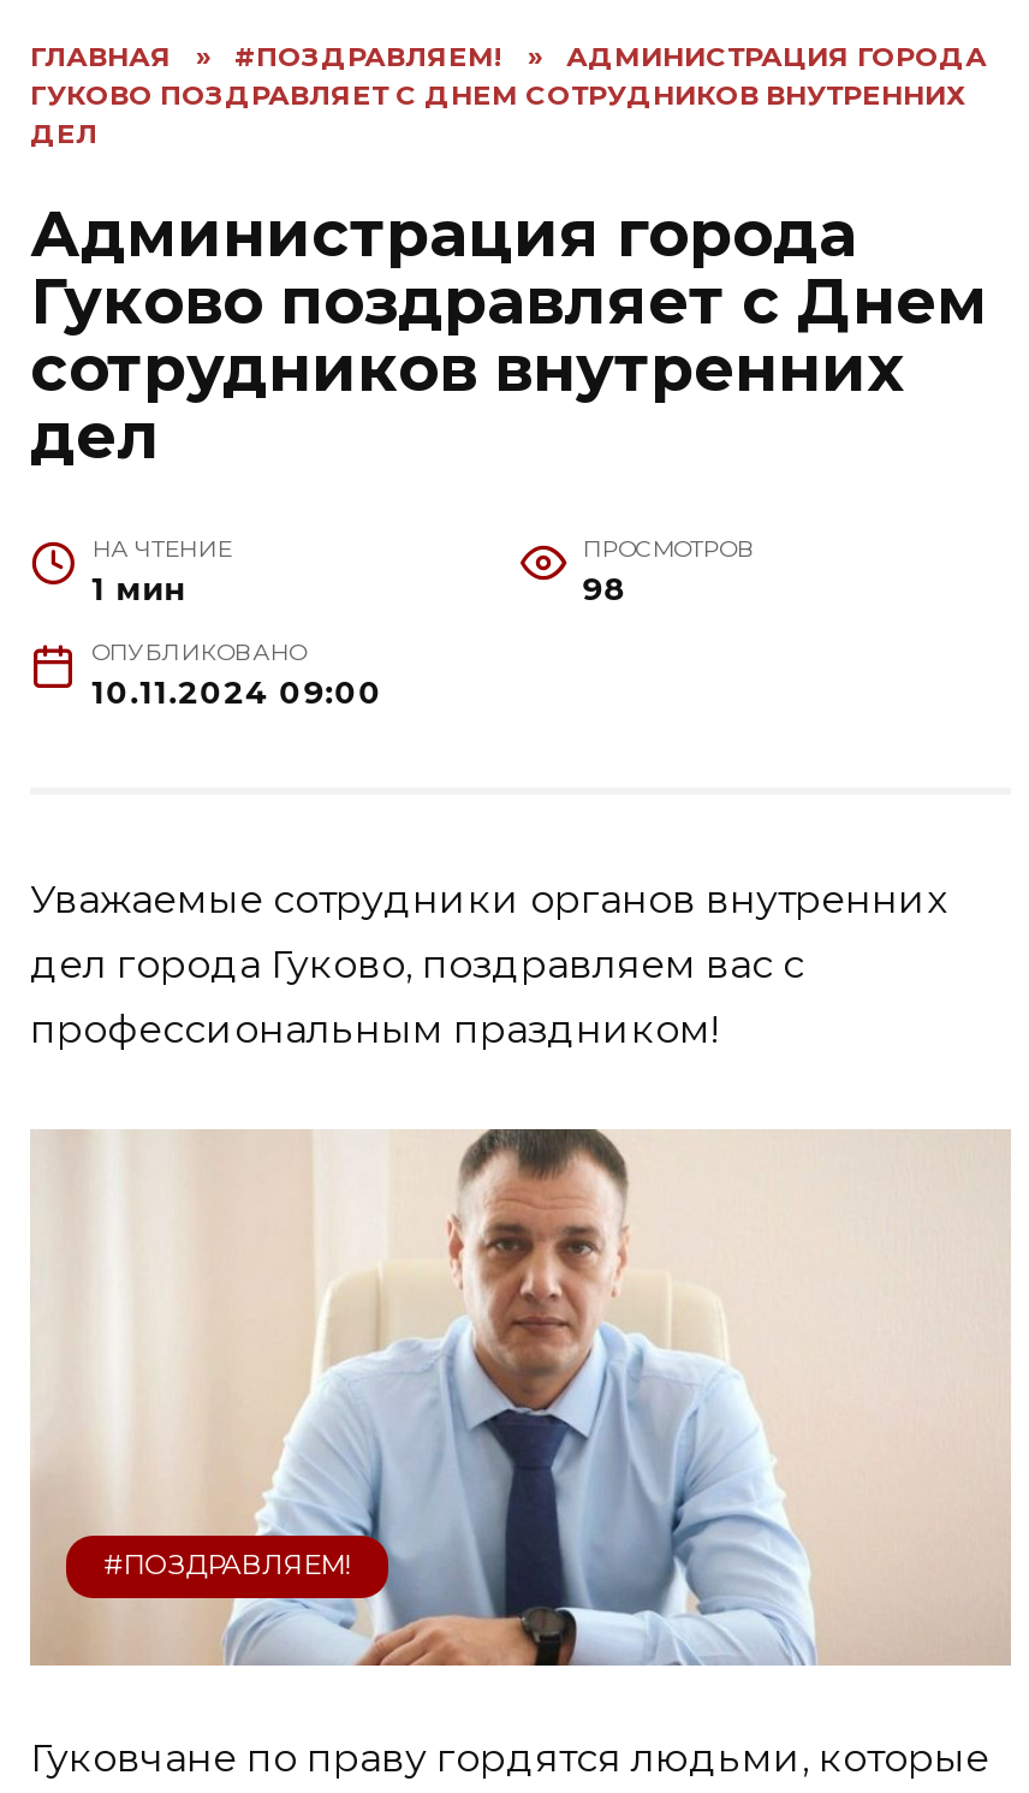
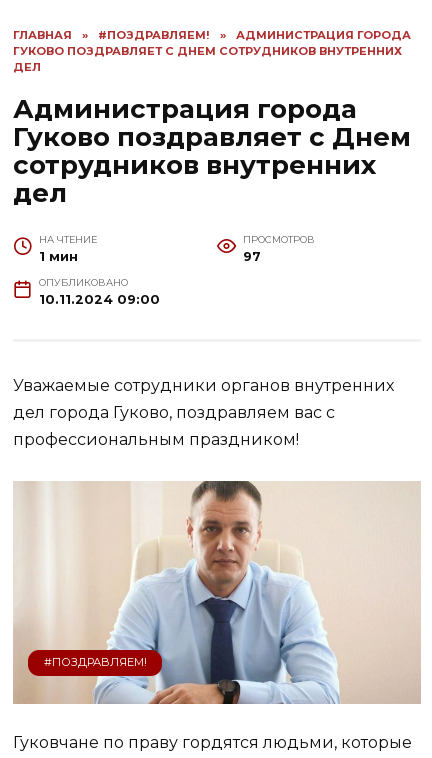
- 98
+ 97
